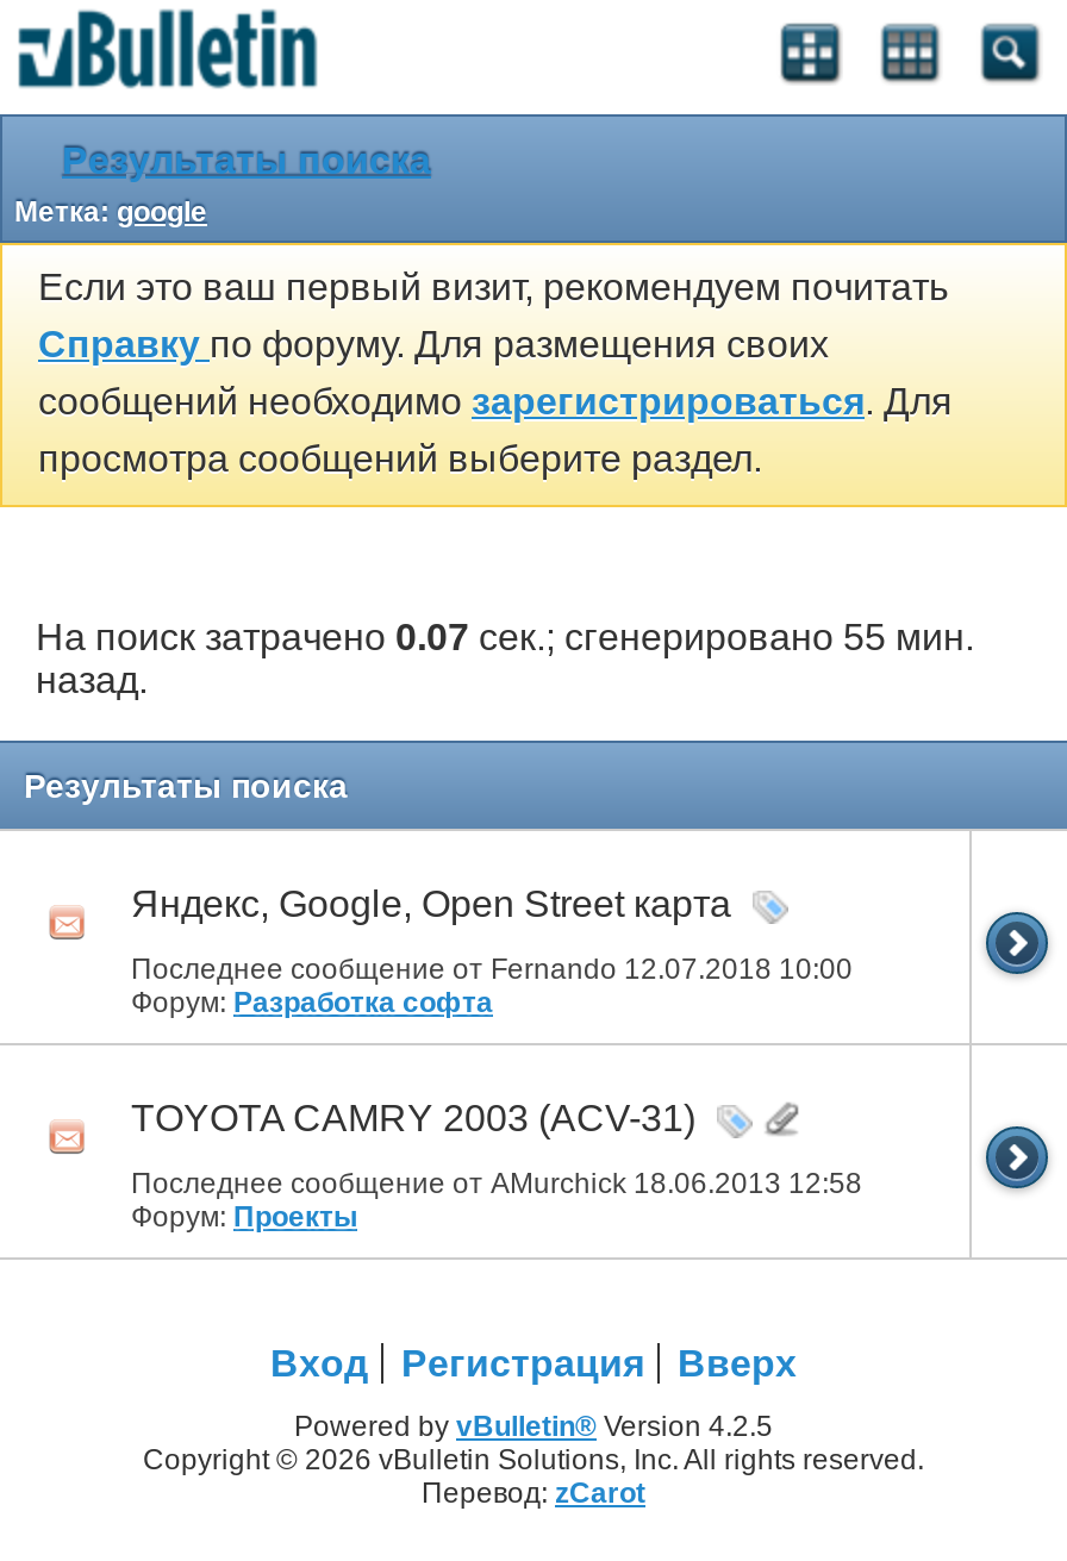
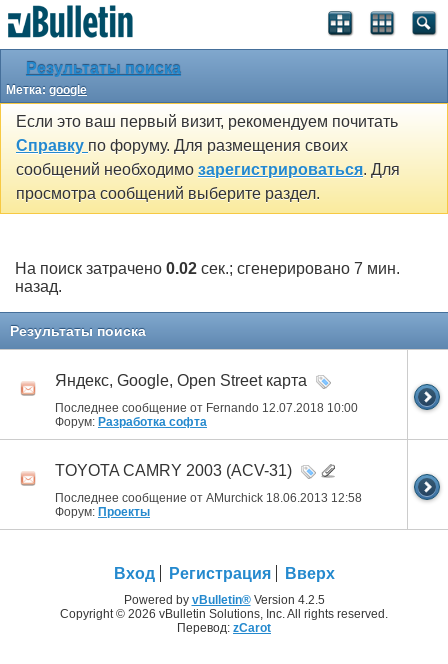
- На поиск затрачено 0.07 сек.; сгенерировано 55 мин.
+ На поиск затрачено 0.02 сек.; сгенерировано 7 мин.
